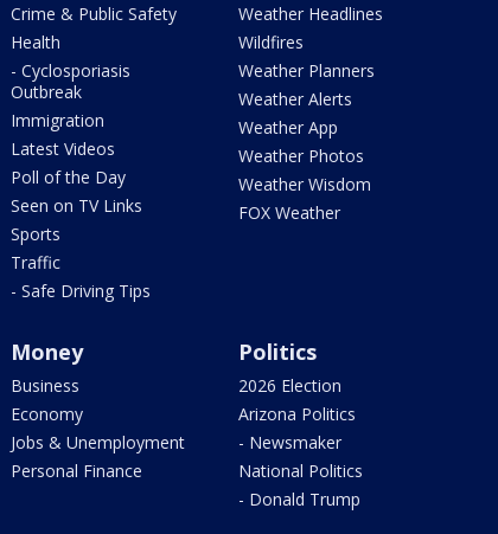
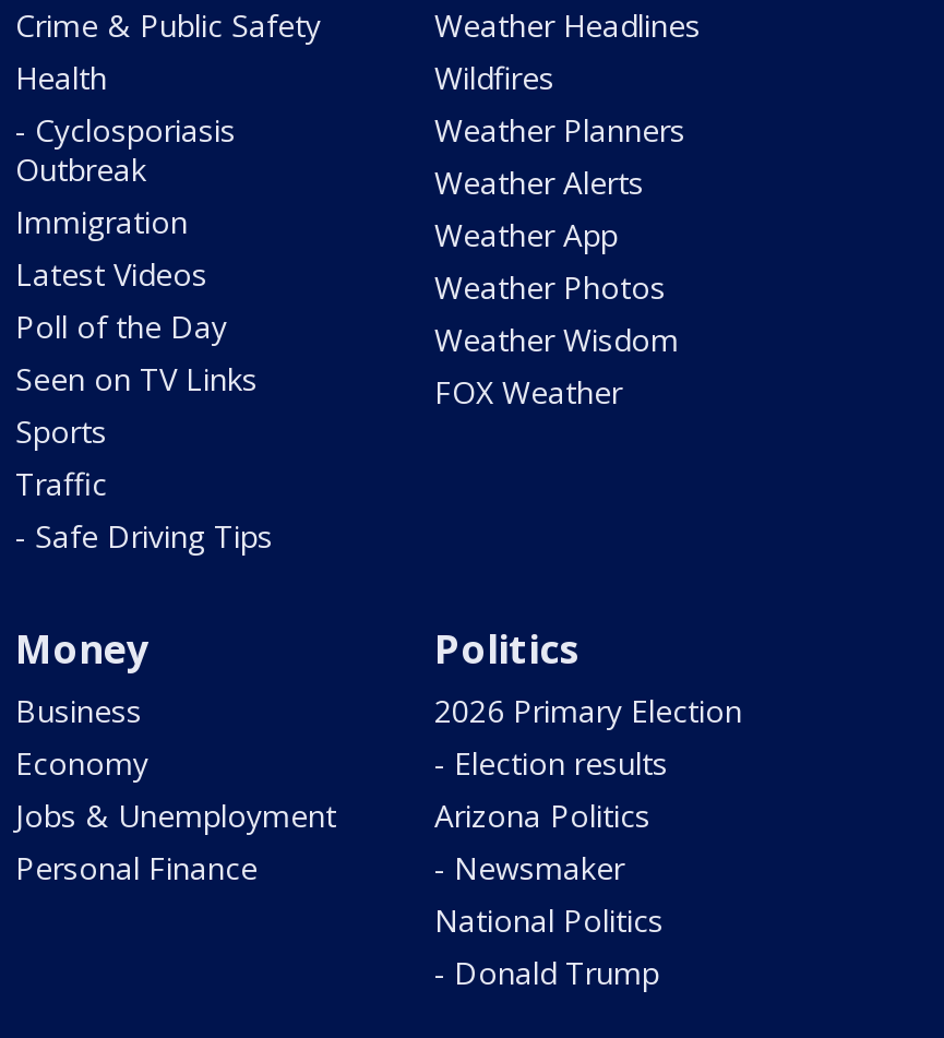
- 2026 Election
+ 2026 Primary Election
+ - Election results
